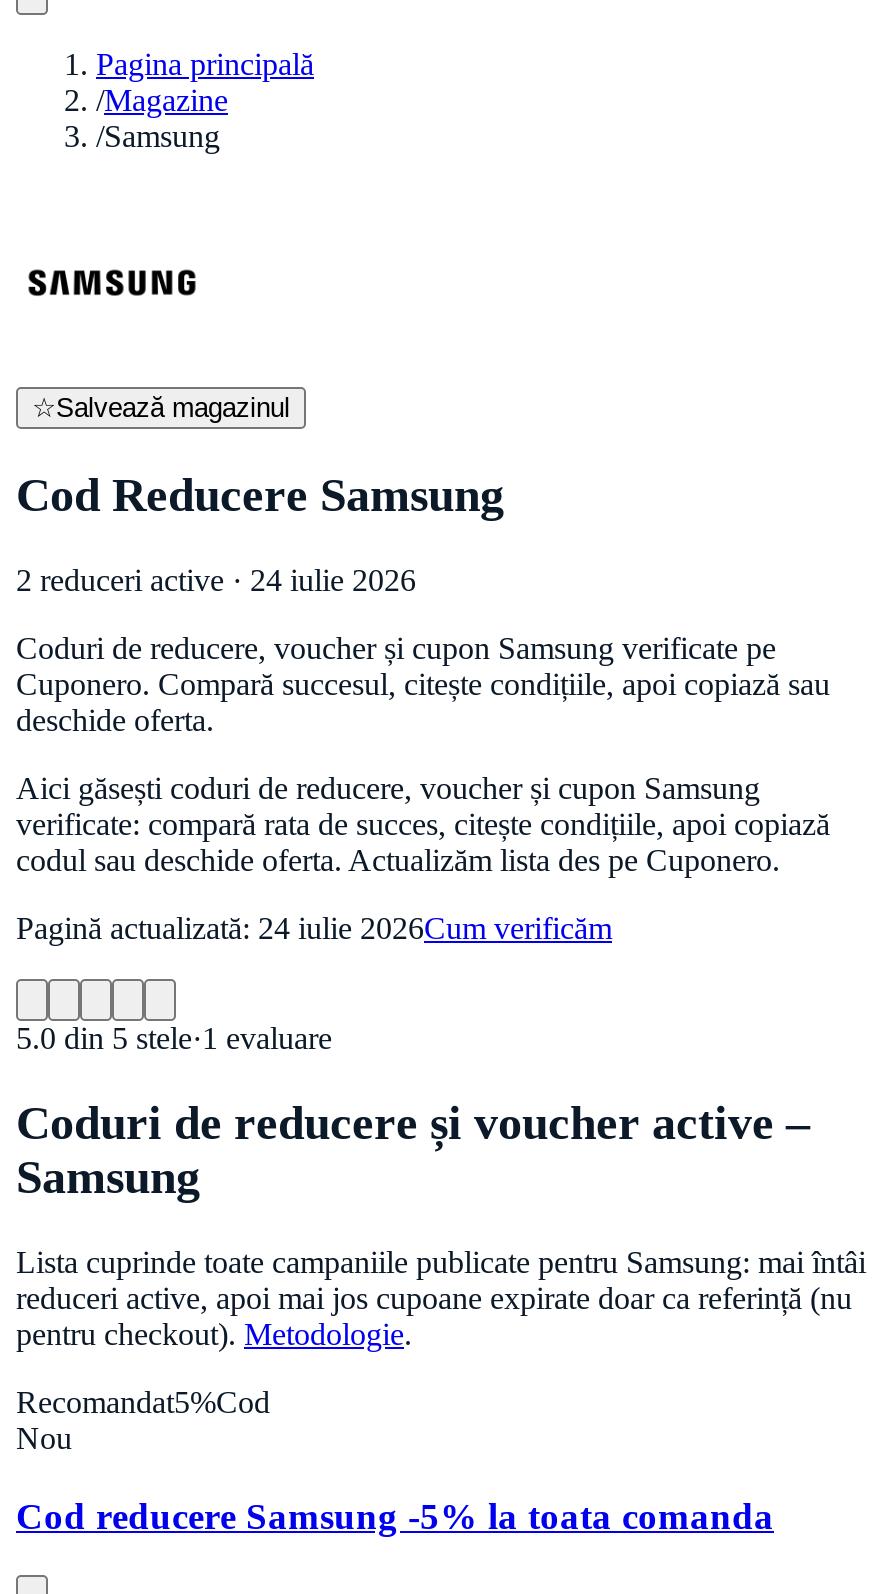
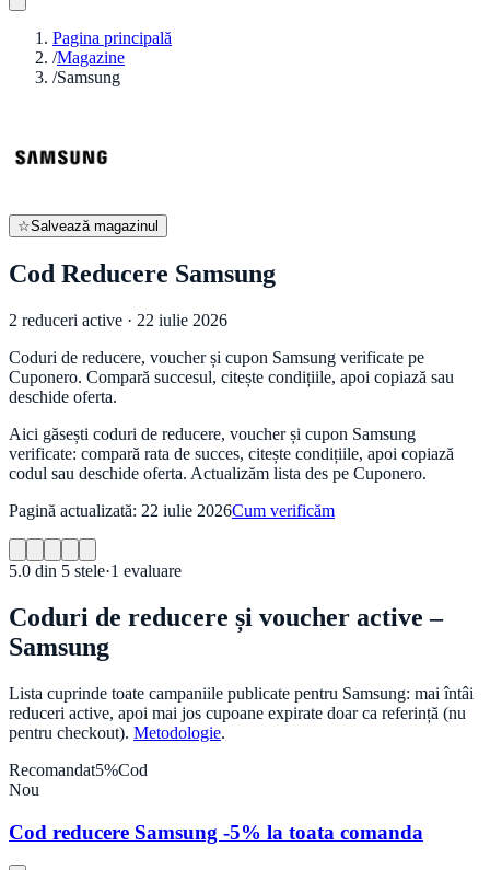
- 2 reduceri active · 24 iulie 2026
+ 2 reduceri active · 22 iulie 2026

- Pagină actualizată: 24 iulie 2026Cum verificăm
+ Pagină actualizată: 22 iulie 2026Cum verificăm
